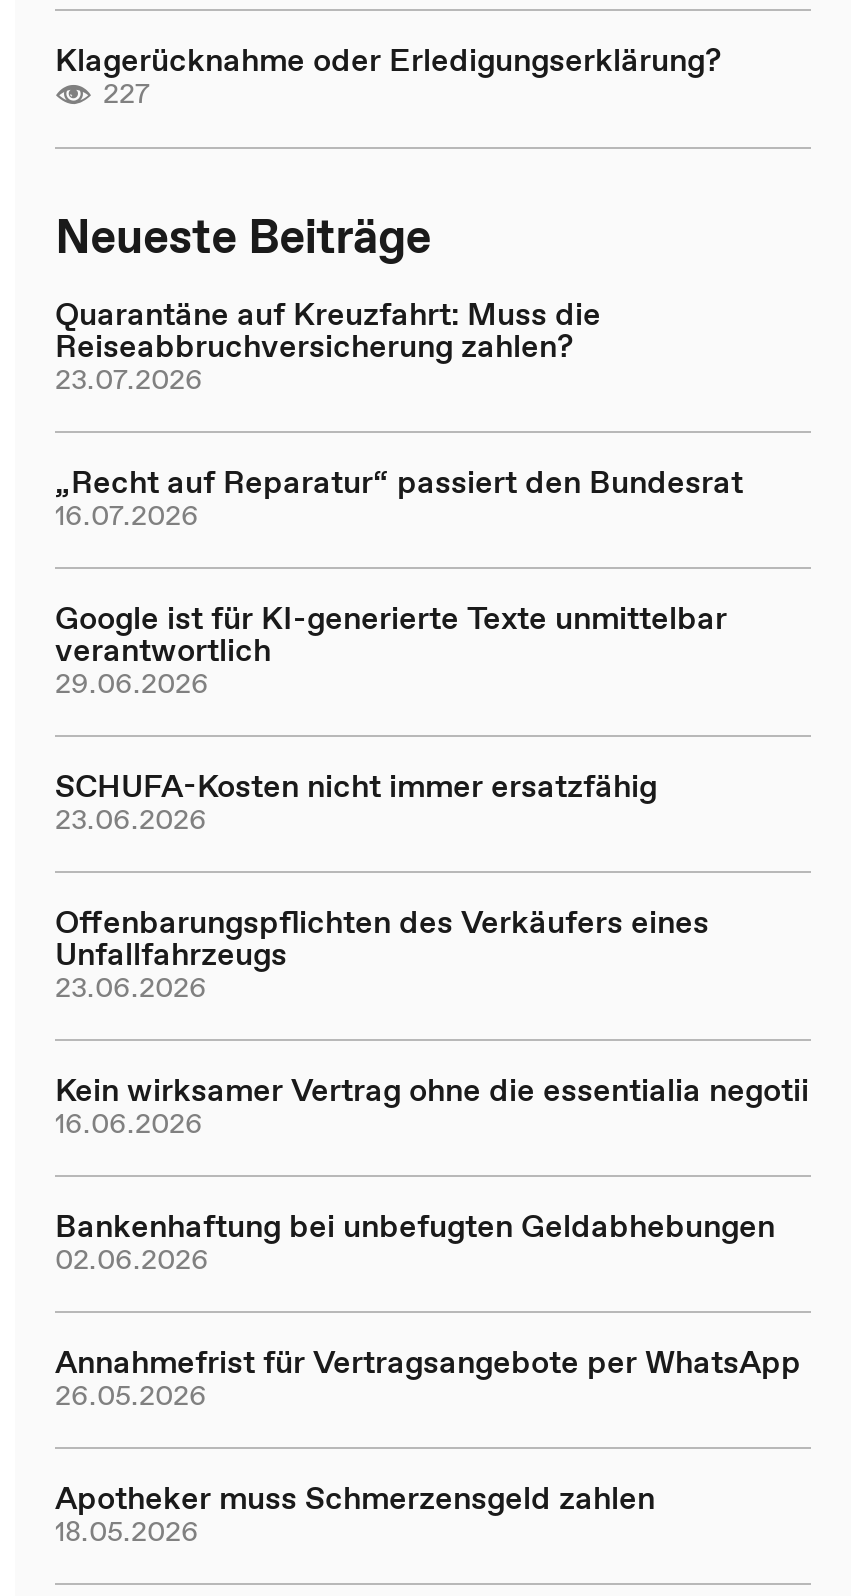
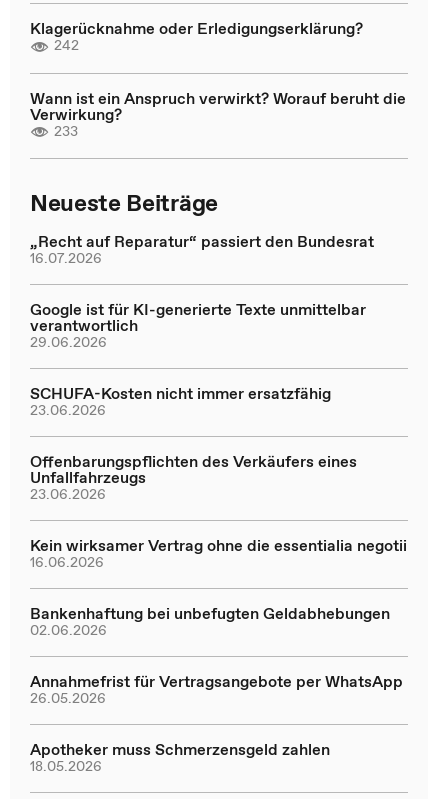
- 227
+ 242
+ Wann ist ein Anspruch verwirkt? Worauf beruht die
+ Verwirkung?
+ 233

moved down: Neueste Beiträge

- Quarantäne auf Kreuzfahrt: Muss die
- Reiseabbruchversicherung zahlen?
- 23.07.2026
